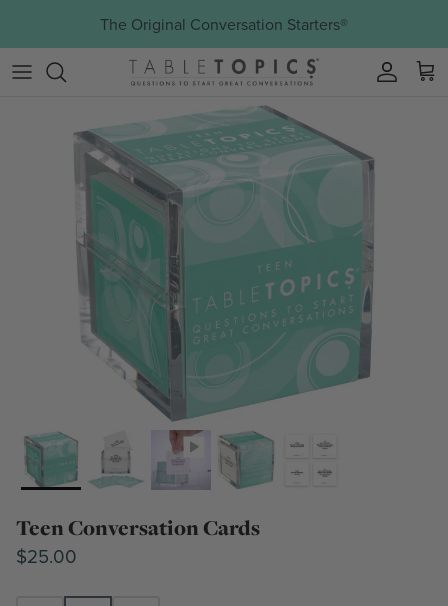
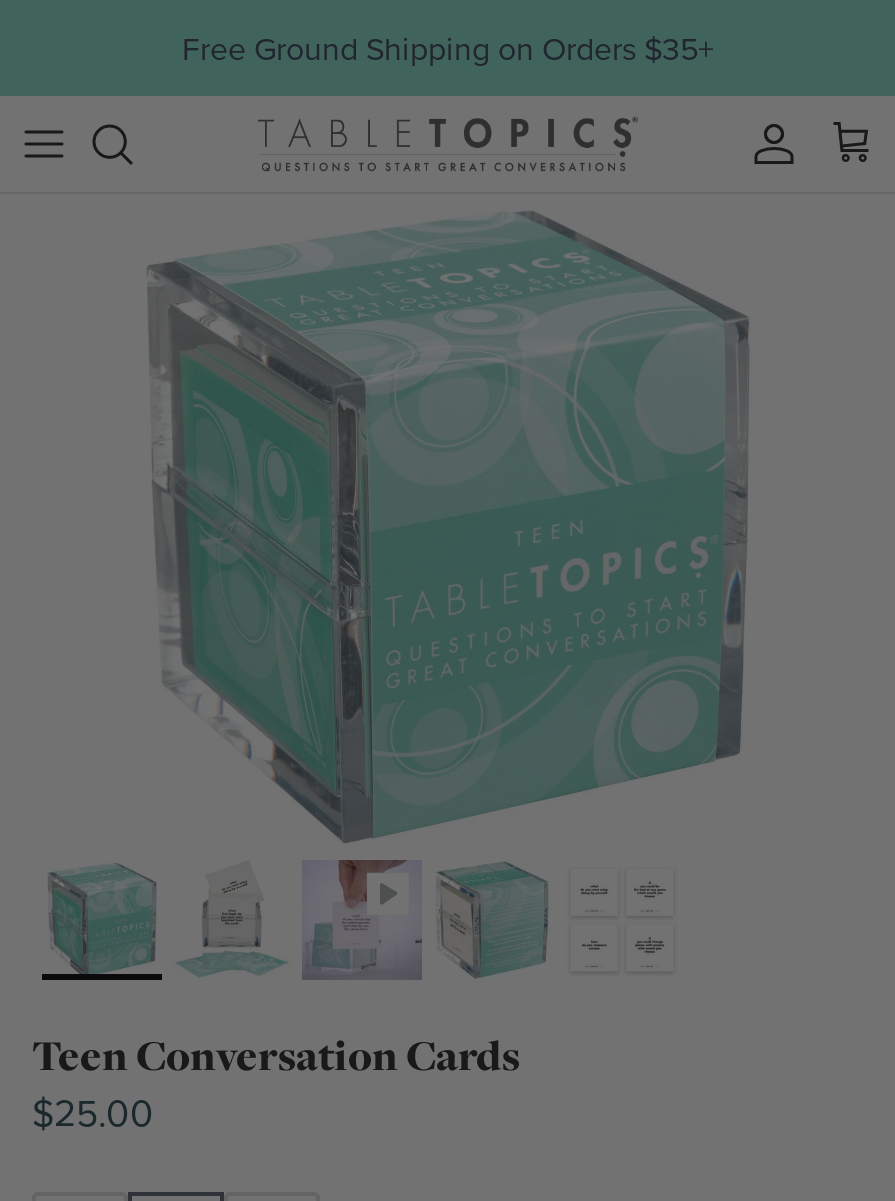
- The Original Conversation Starters®
+ Free Ground Shipping on Orders $35+
